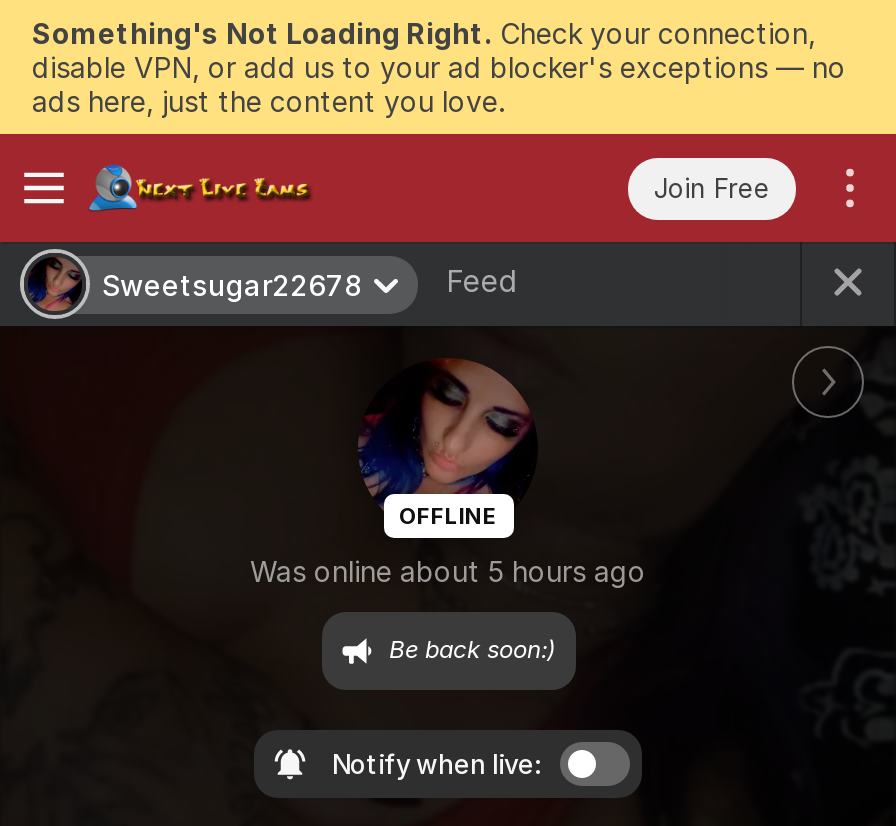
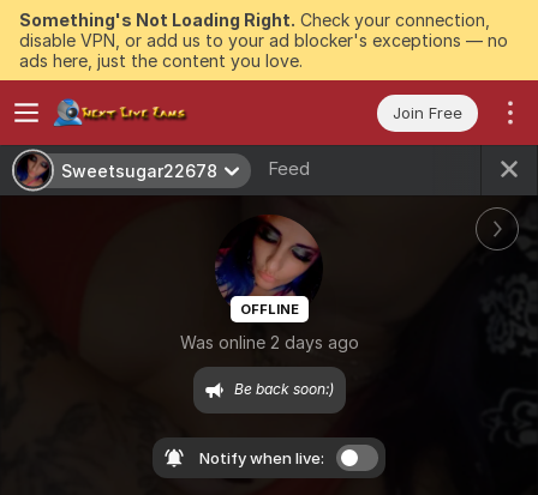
- Was online about 5 hours ago
+ Was online 2 days ago
